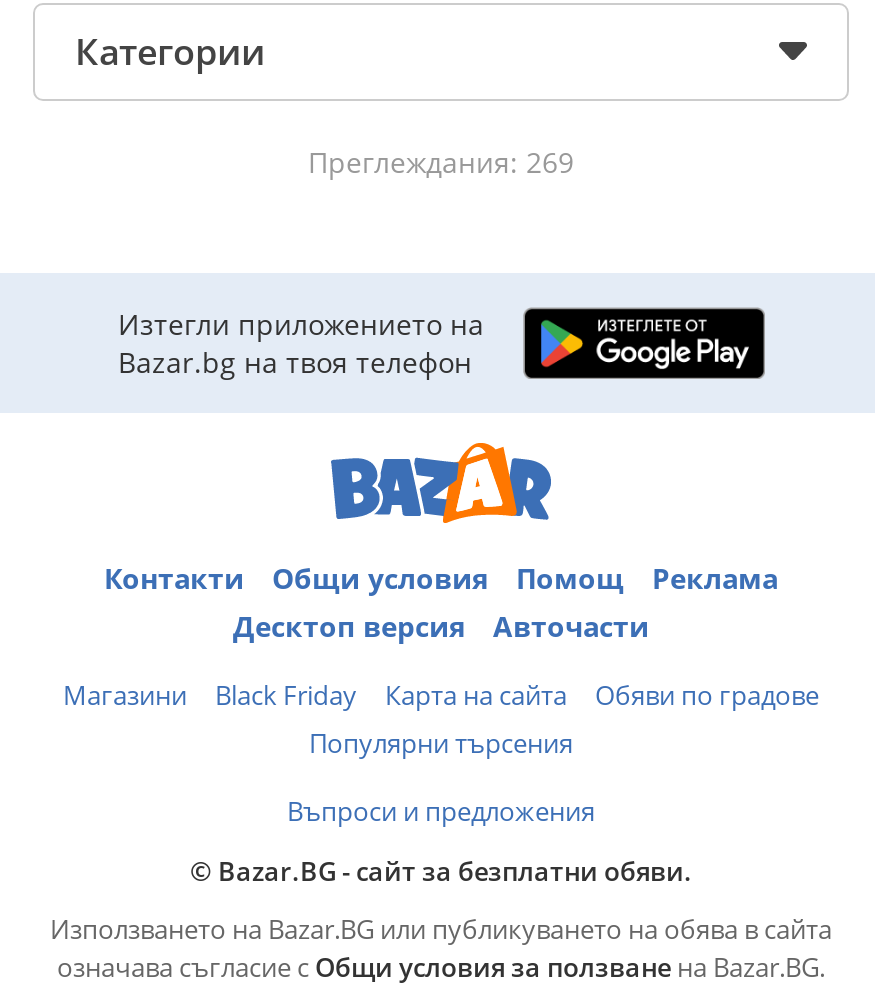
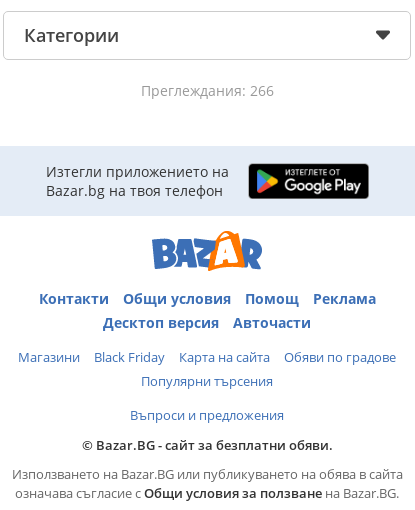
- Преглеждания: 269
+ Преглеждания: 266
